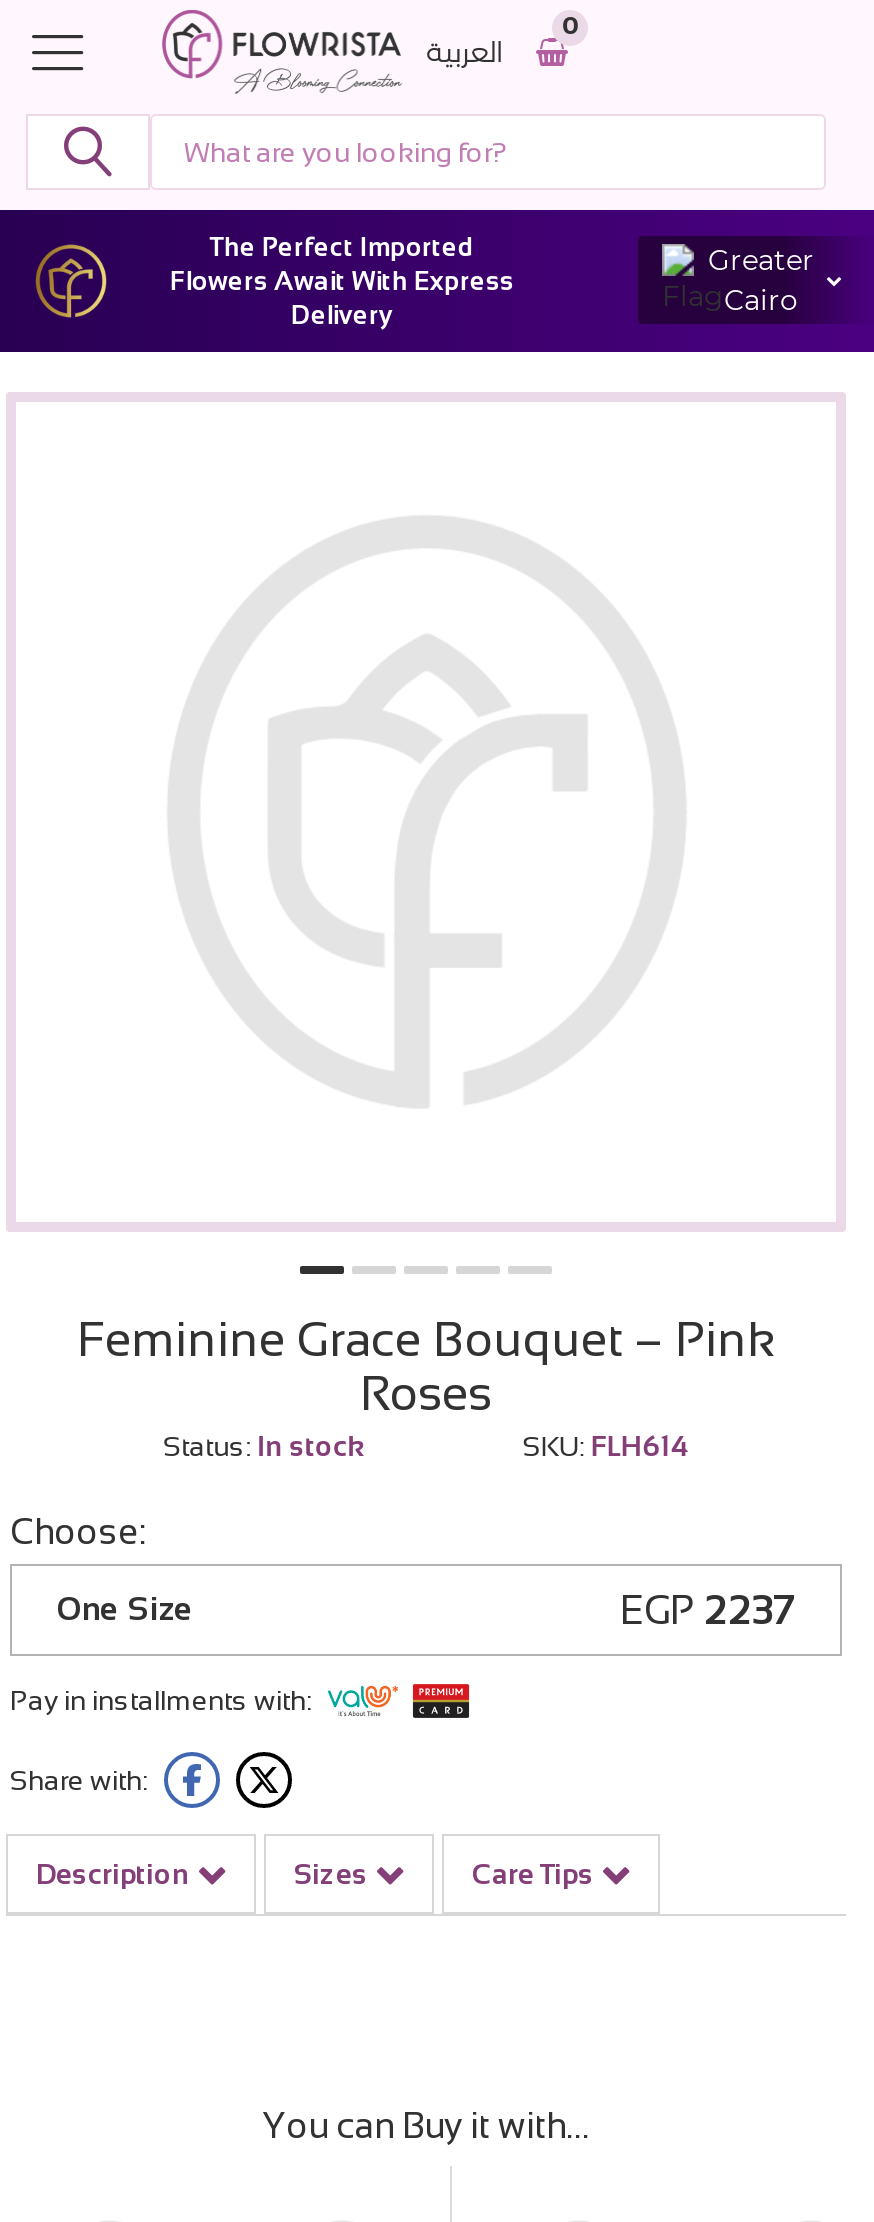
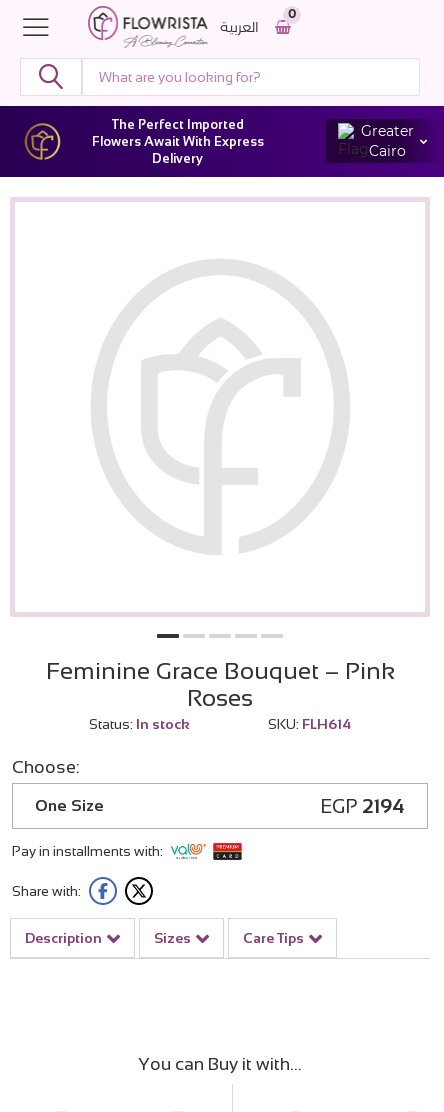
- EGP 2237
+ EGP 2194
